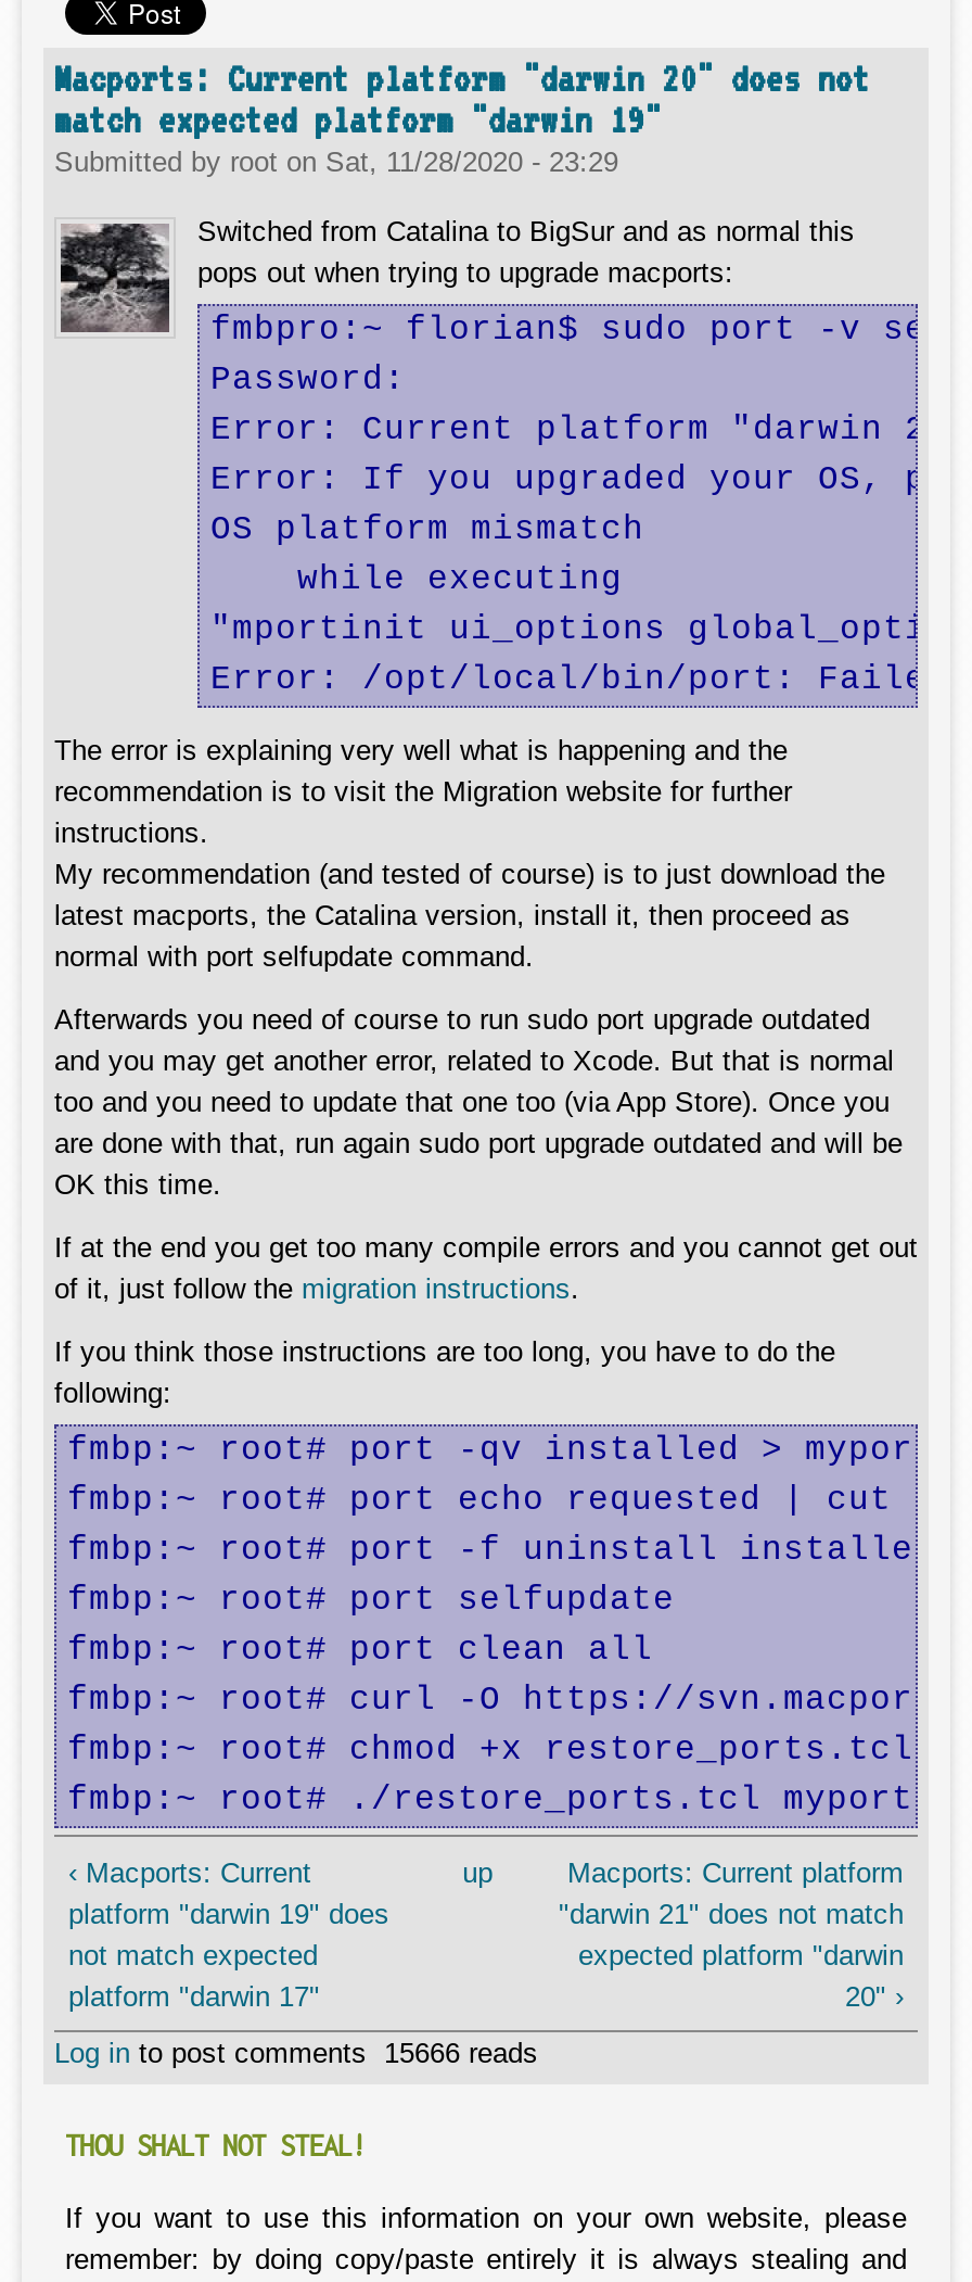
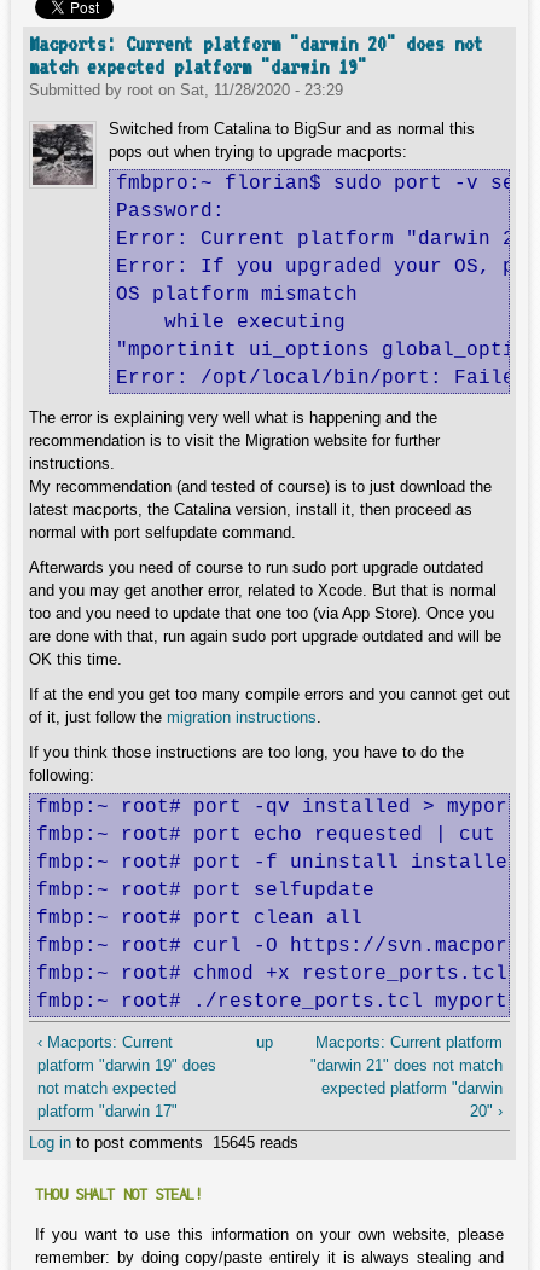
- Log in to post comments 15666 reads
+ Log in to post comments 15645 reads
